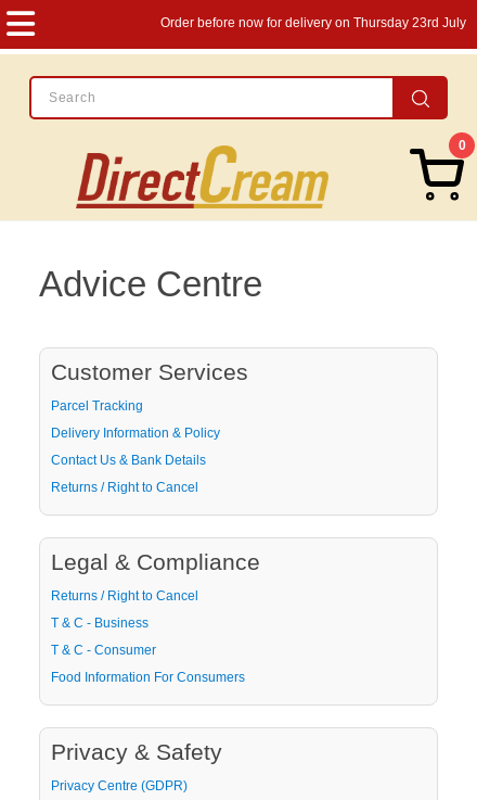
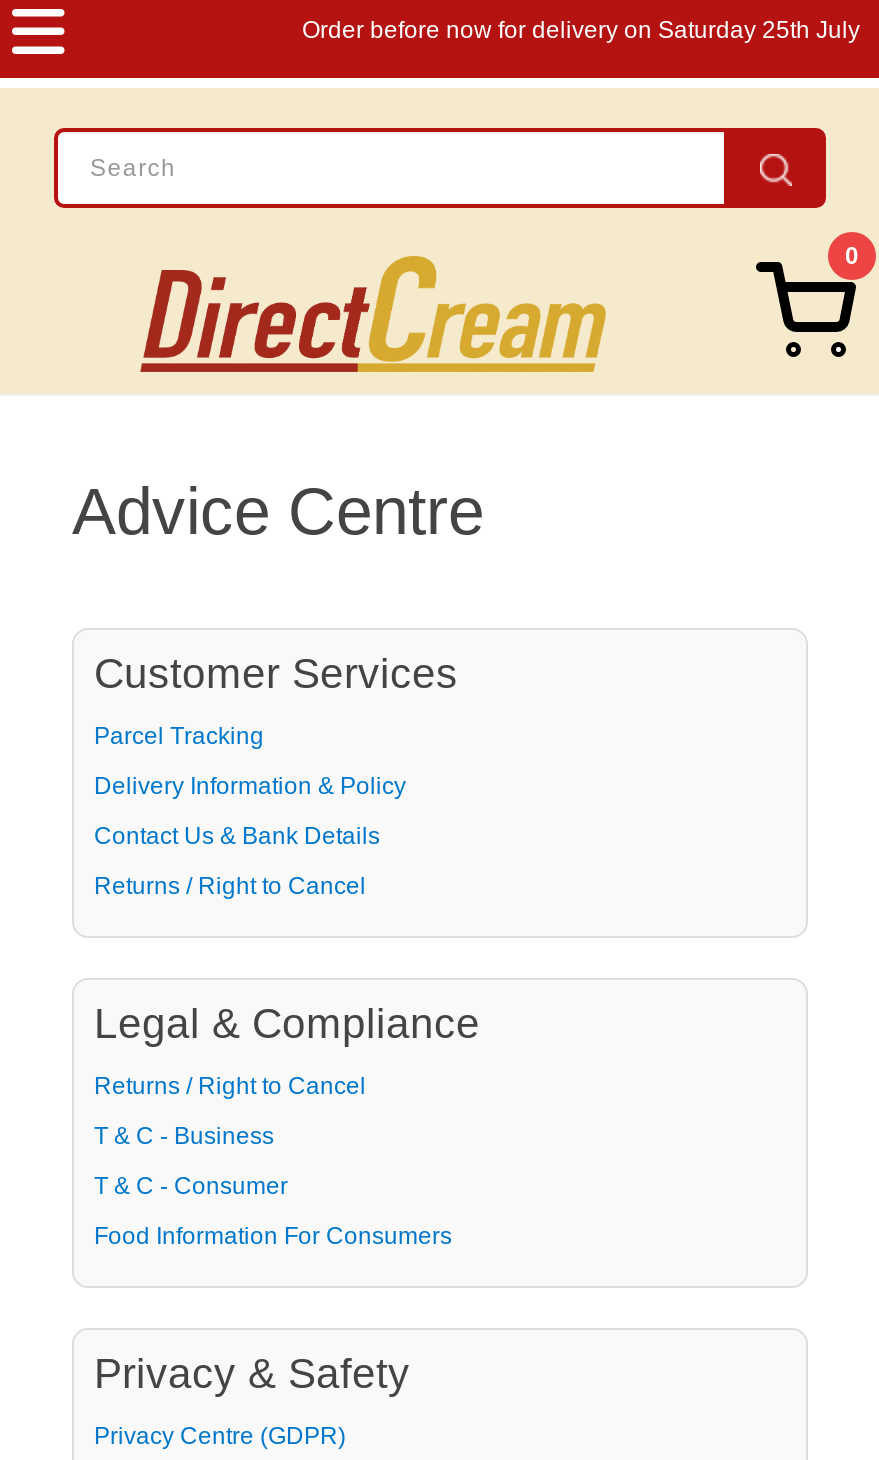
- Order before now for delivery on Thursday 23rd July
+ Order before now for delivery on Saturday 25th July
